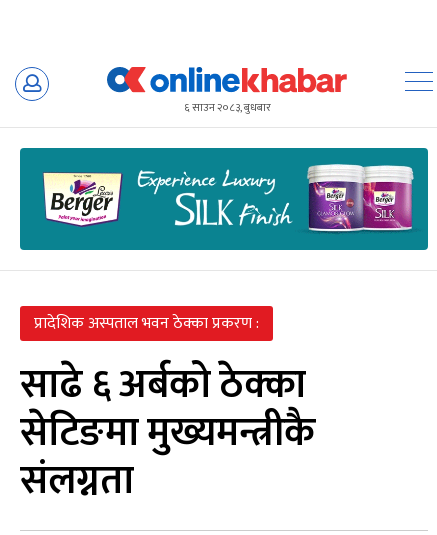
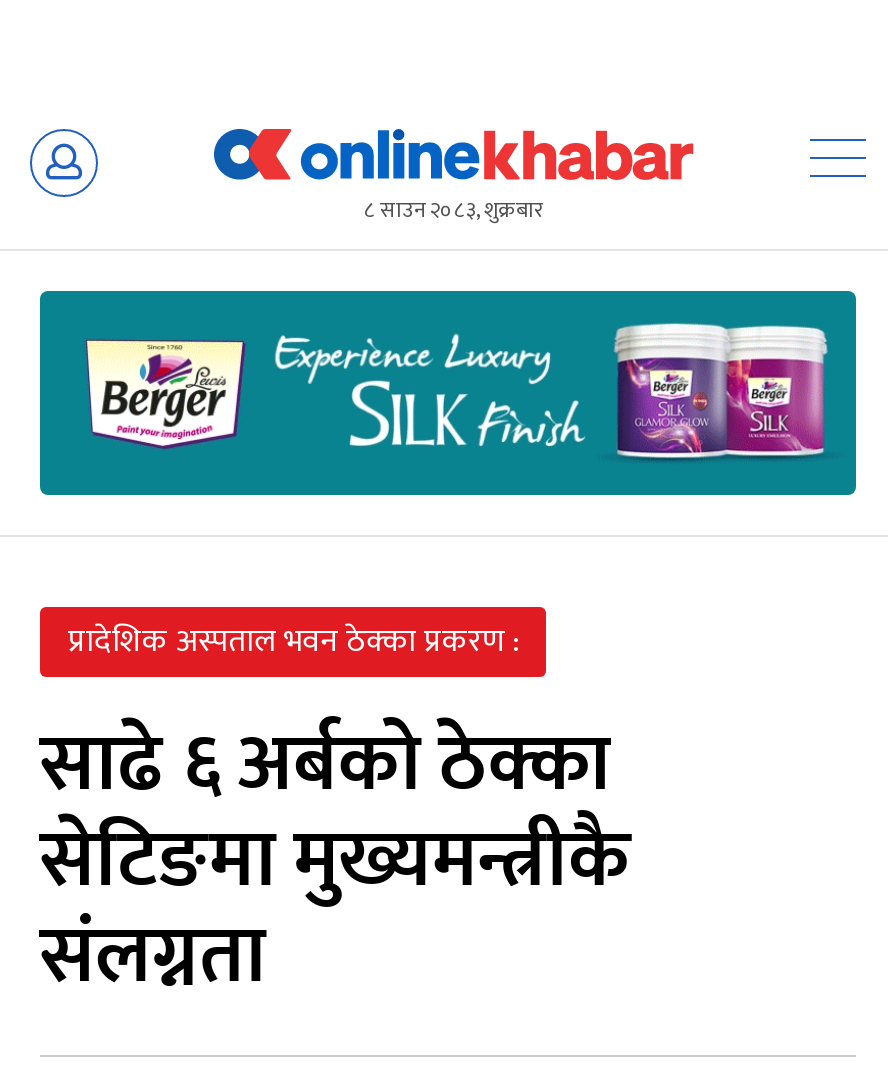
- ६ साउन २०८३, बुधबार
+ ८ साउन २०८३, शुक्रबार
